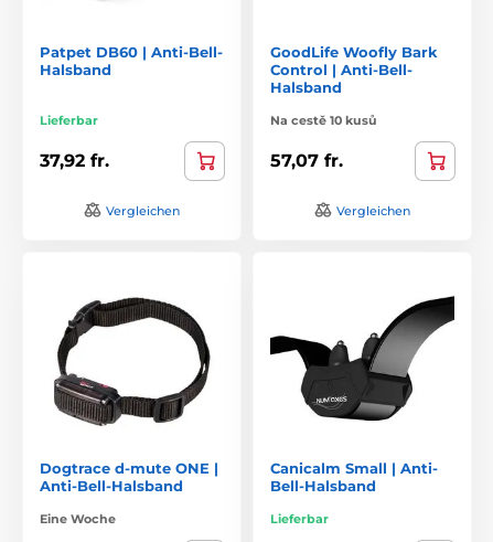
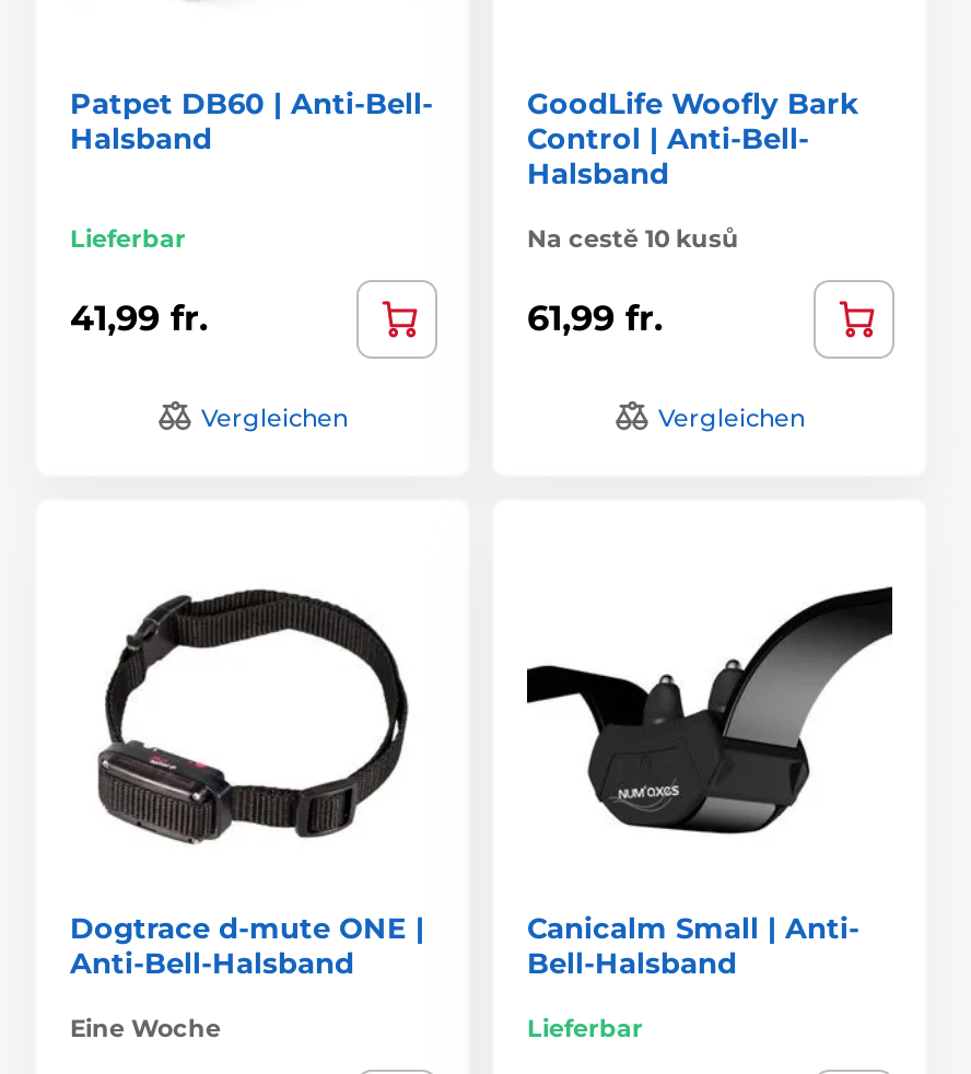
- 37,92 fr.
+ 41,99 fr.

- 57,07 fr.
+ 61,99 fr.
